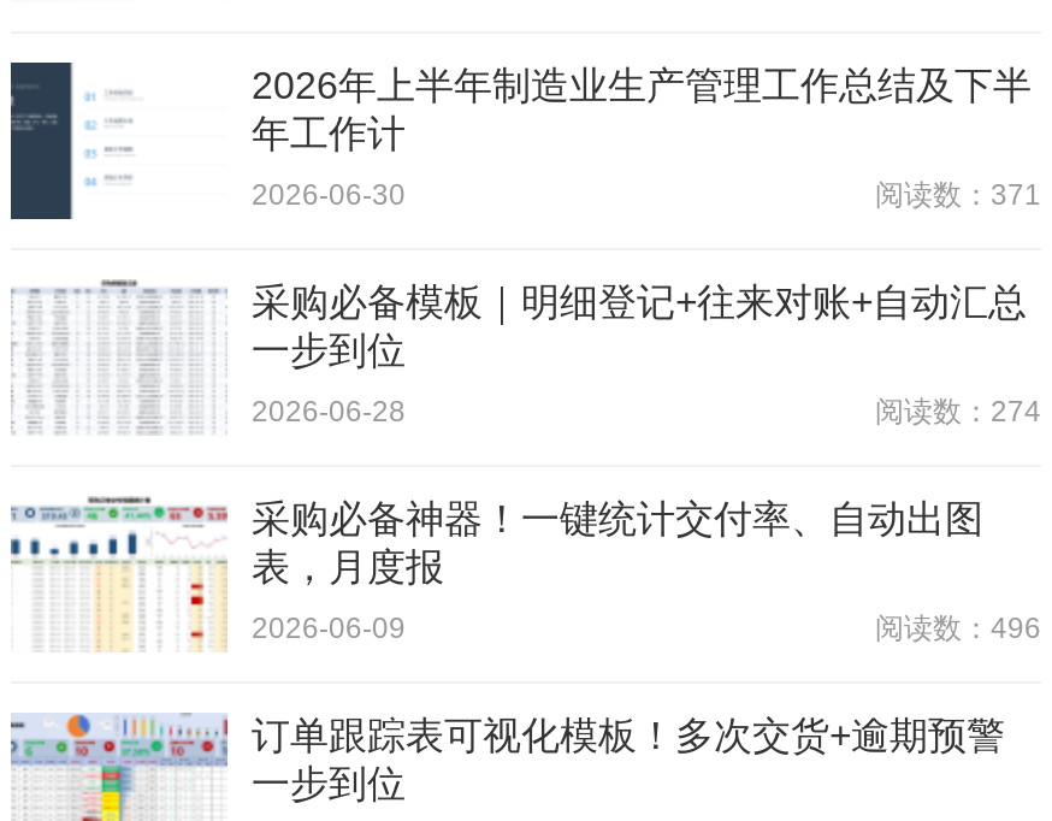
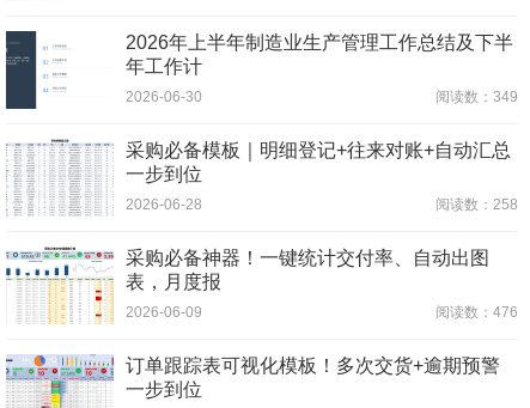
- 阅读数：371
+ 阅读数：349

- 阅读数：274
+ 阅读数：258

- 阅读数：496
+ 阅读数：476
